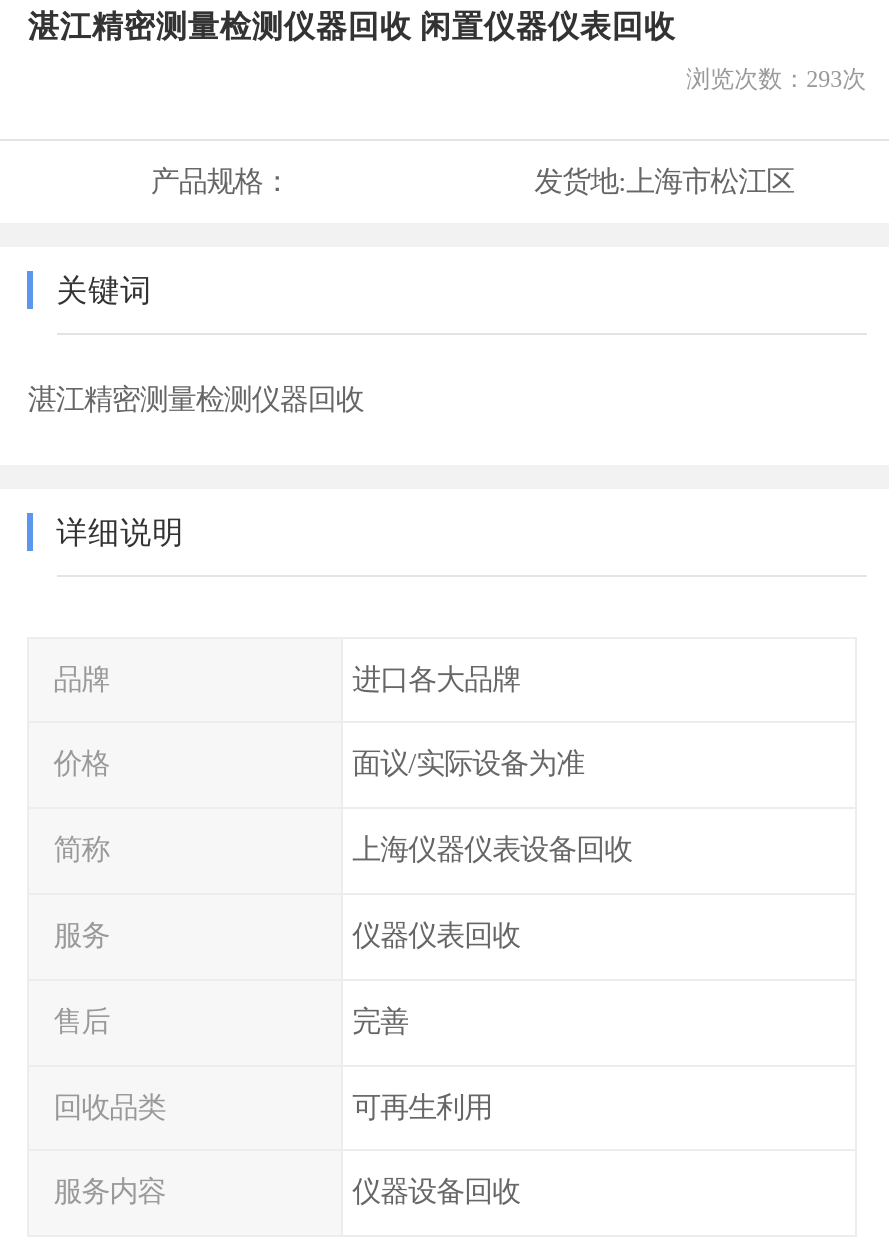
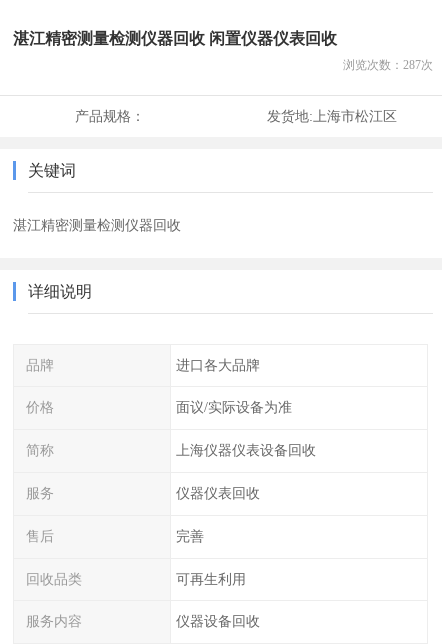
- 浏览次数：293次
+ 浏览次数：287次
